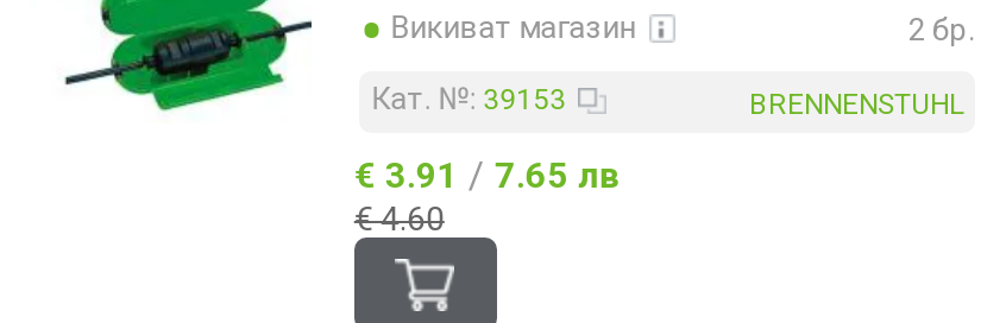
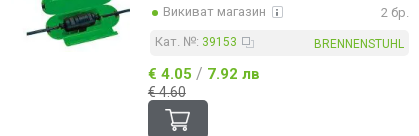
- € 3.91 / 7.65 лв
+ € 4.05 / 7.92 лв
